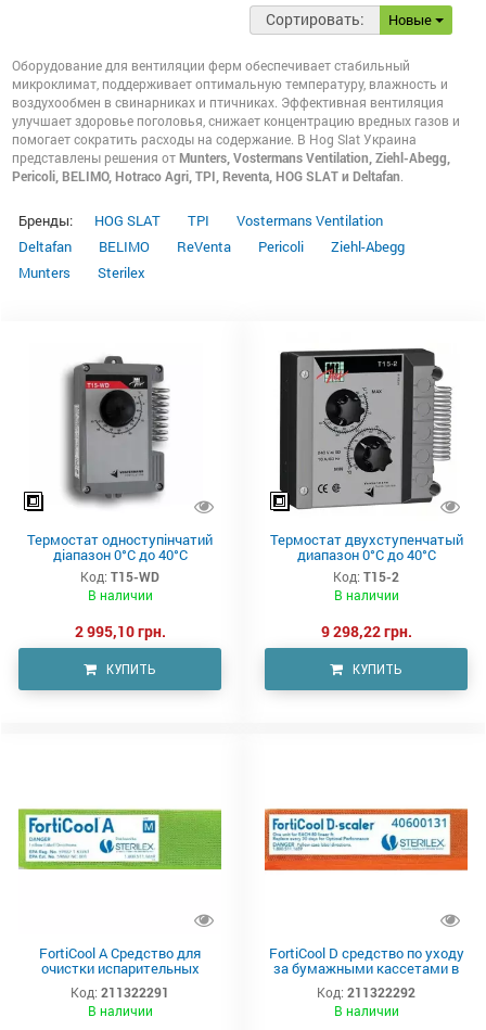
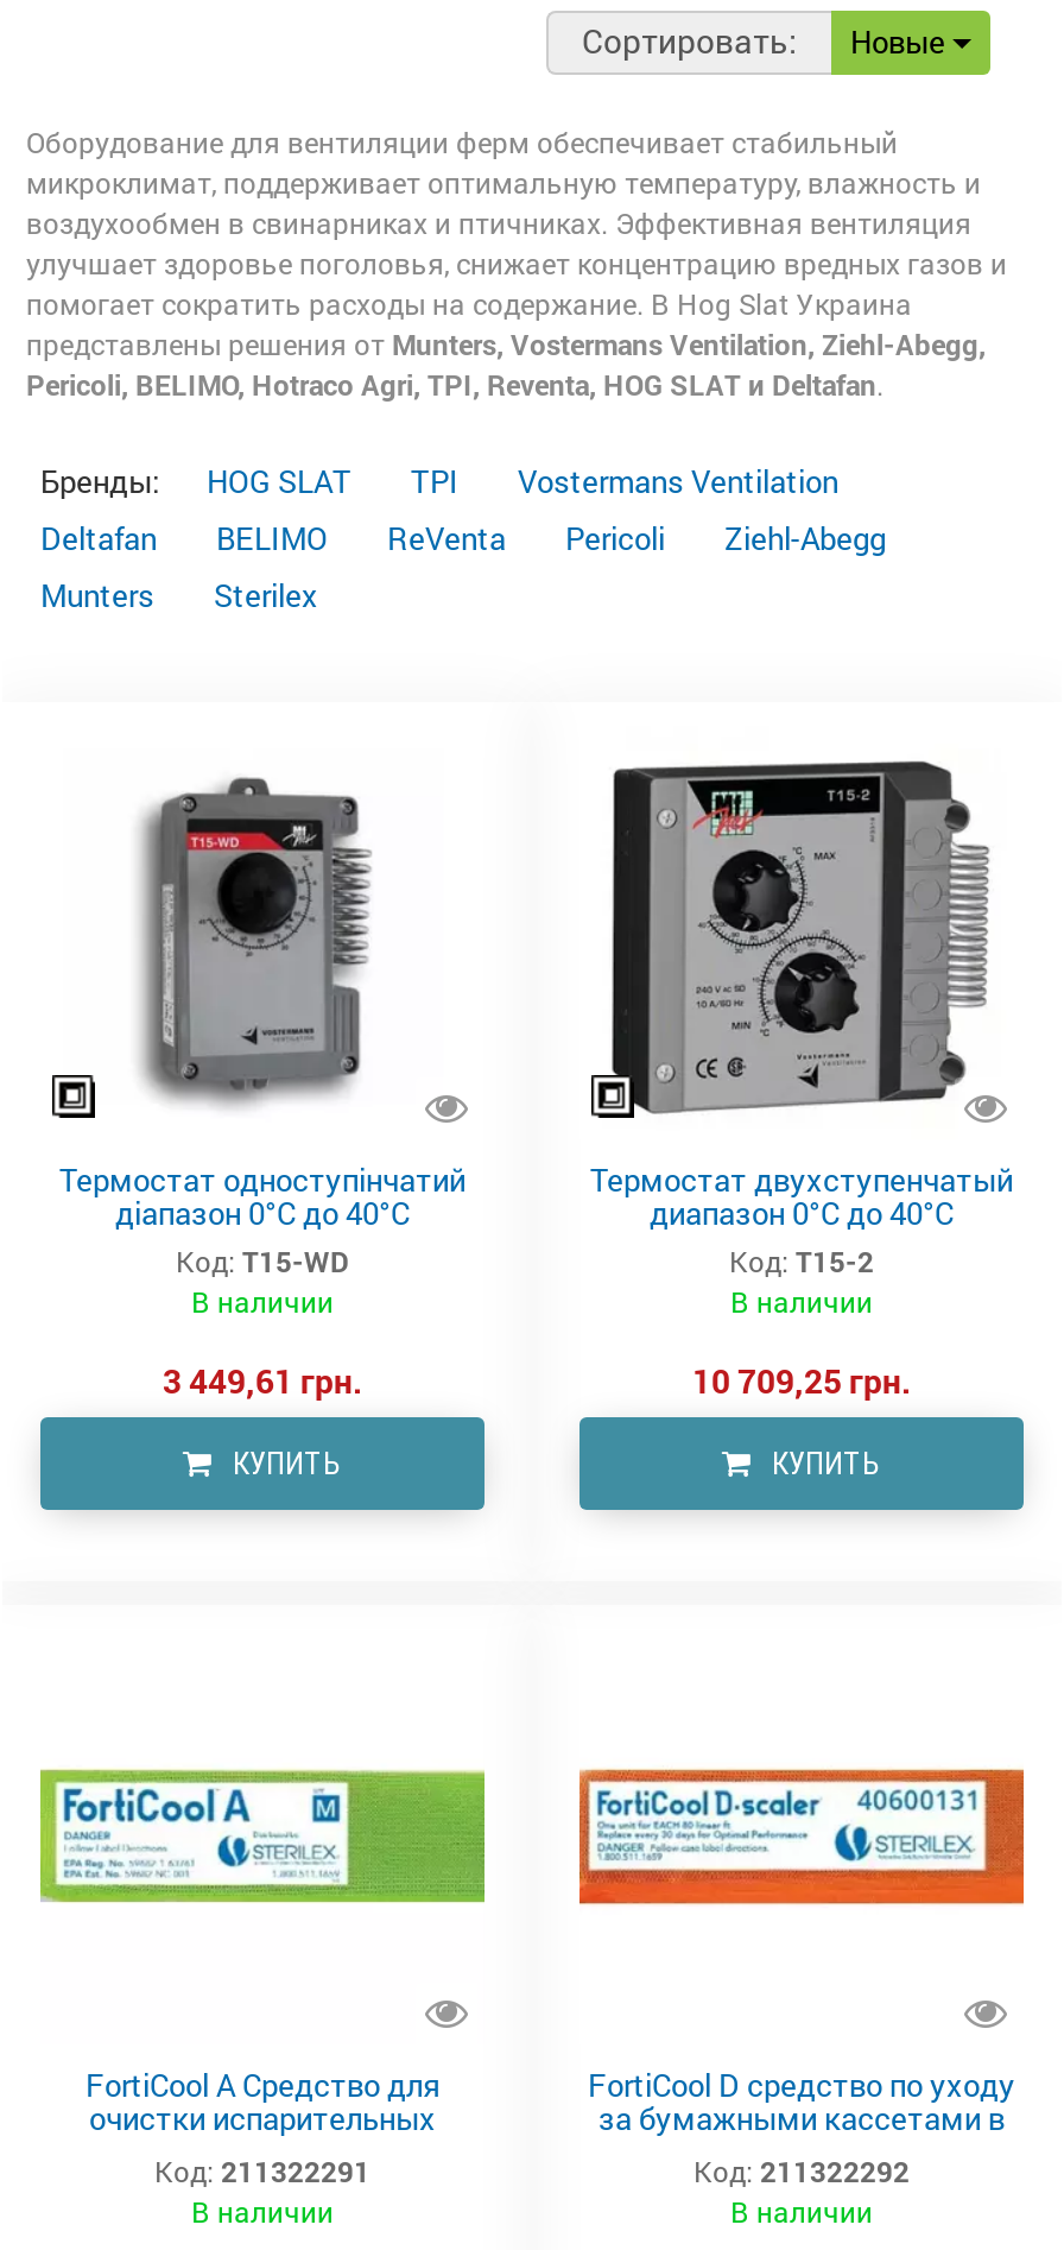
- 2 995,10 грн.
+ 3 449,61 грн.

- 9 298,22 грн.
+ 10 709,25 грн.
